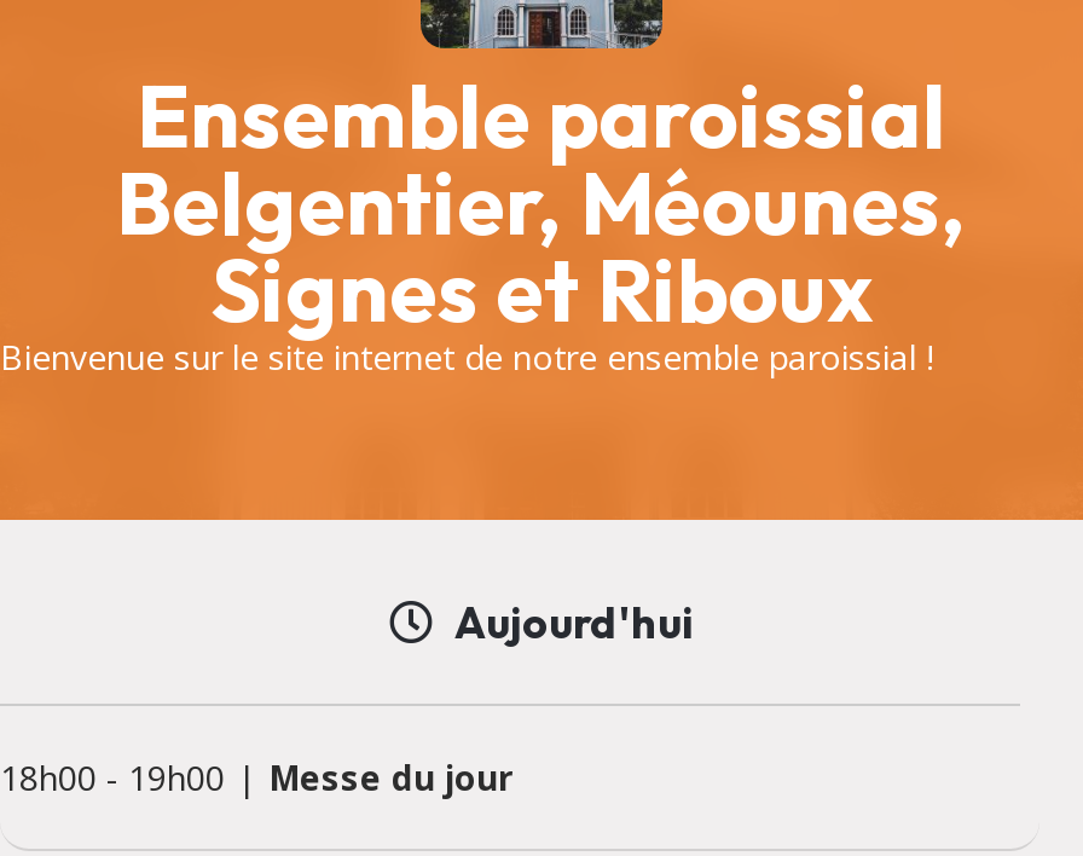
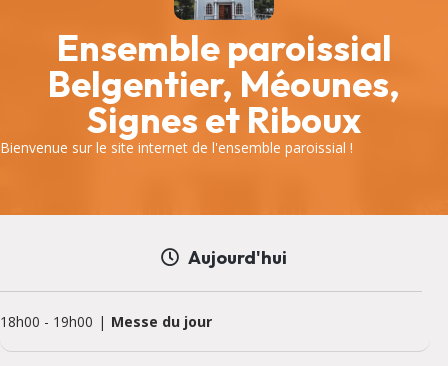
- Bienvenue sur le site internet de notre ensemble paroissial !
+ Bienvenue sur le site internet de l'ensemble paroissial !
